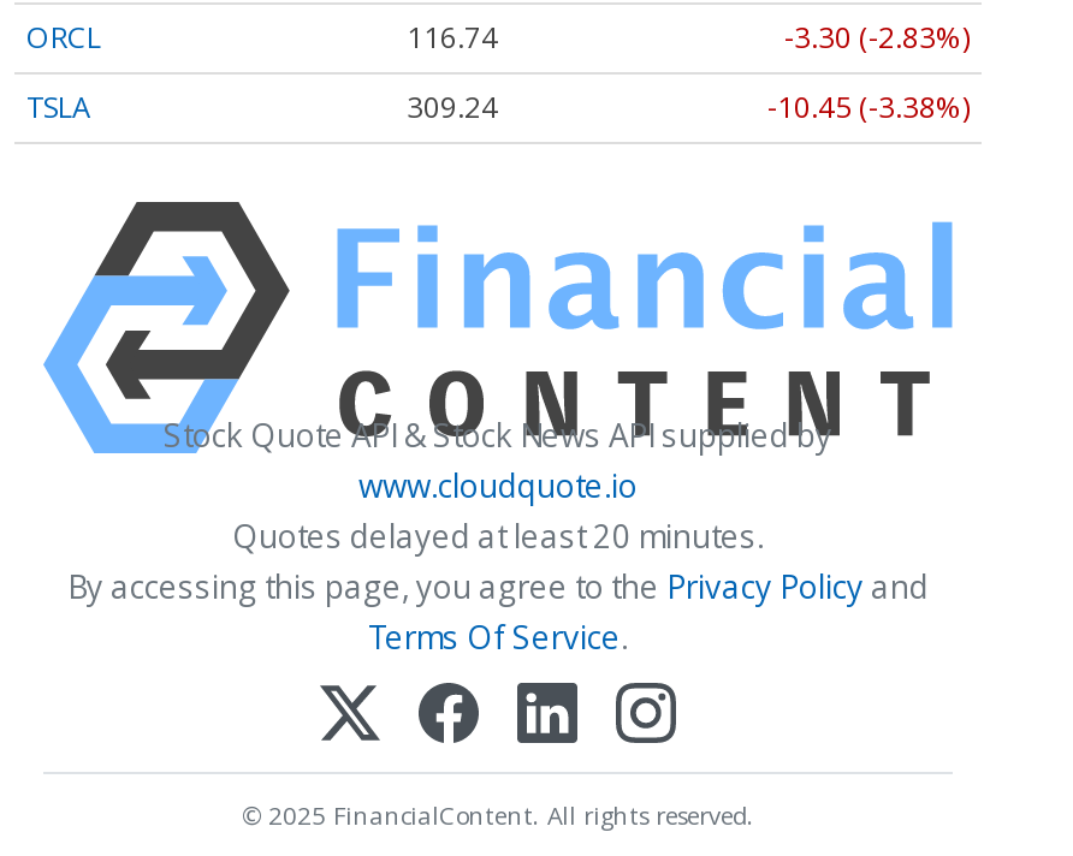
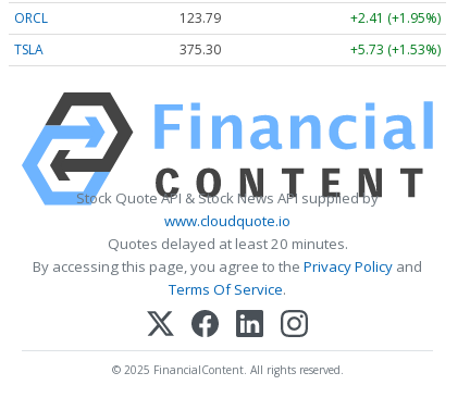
- 116.74
+ 123.79

- -3.30 (-2.83%)
+ +2.41 (+1.95%)

- 309.24
+ 375.30

- -10.45 (-3.38%)
+ +5.73 (+1.53%)
